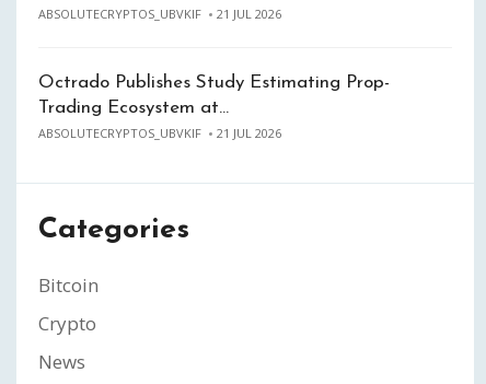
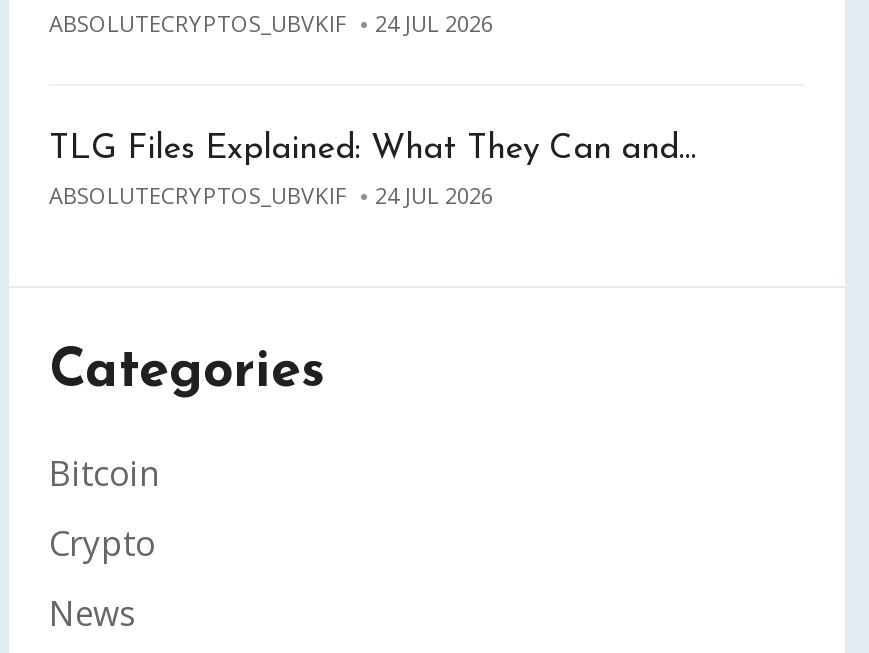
- ABSOLUTECRYPTOS_UBVKIF 21 JUL 2026
+ ABSOLUTECRYPTOS_UBVKIF 24 JUL 2026

- Octrado Publishes Study Estimating Prop-
- Trading Ecosystem at…
+ TLG Files Explained: What They Can and…

- ABSOLUTECRYPTOS_UBVKIF 21 JUL 2026
+ ABSOLUTECRYPTOS_UBVKIF 24 JUL 2026
